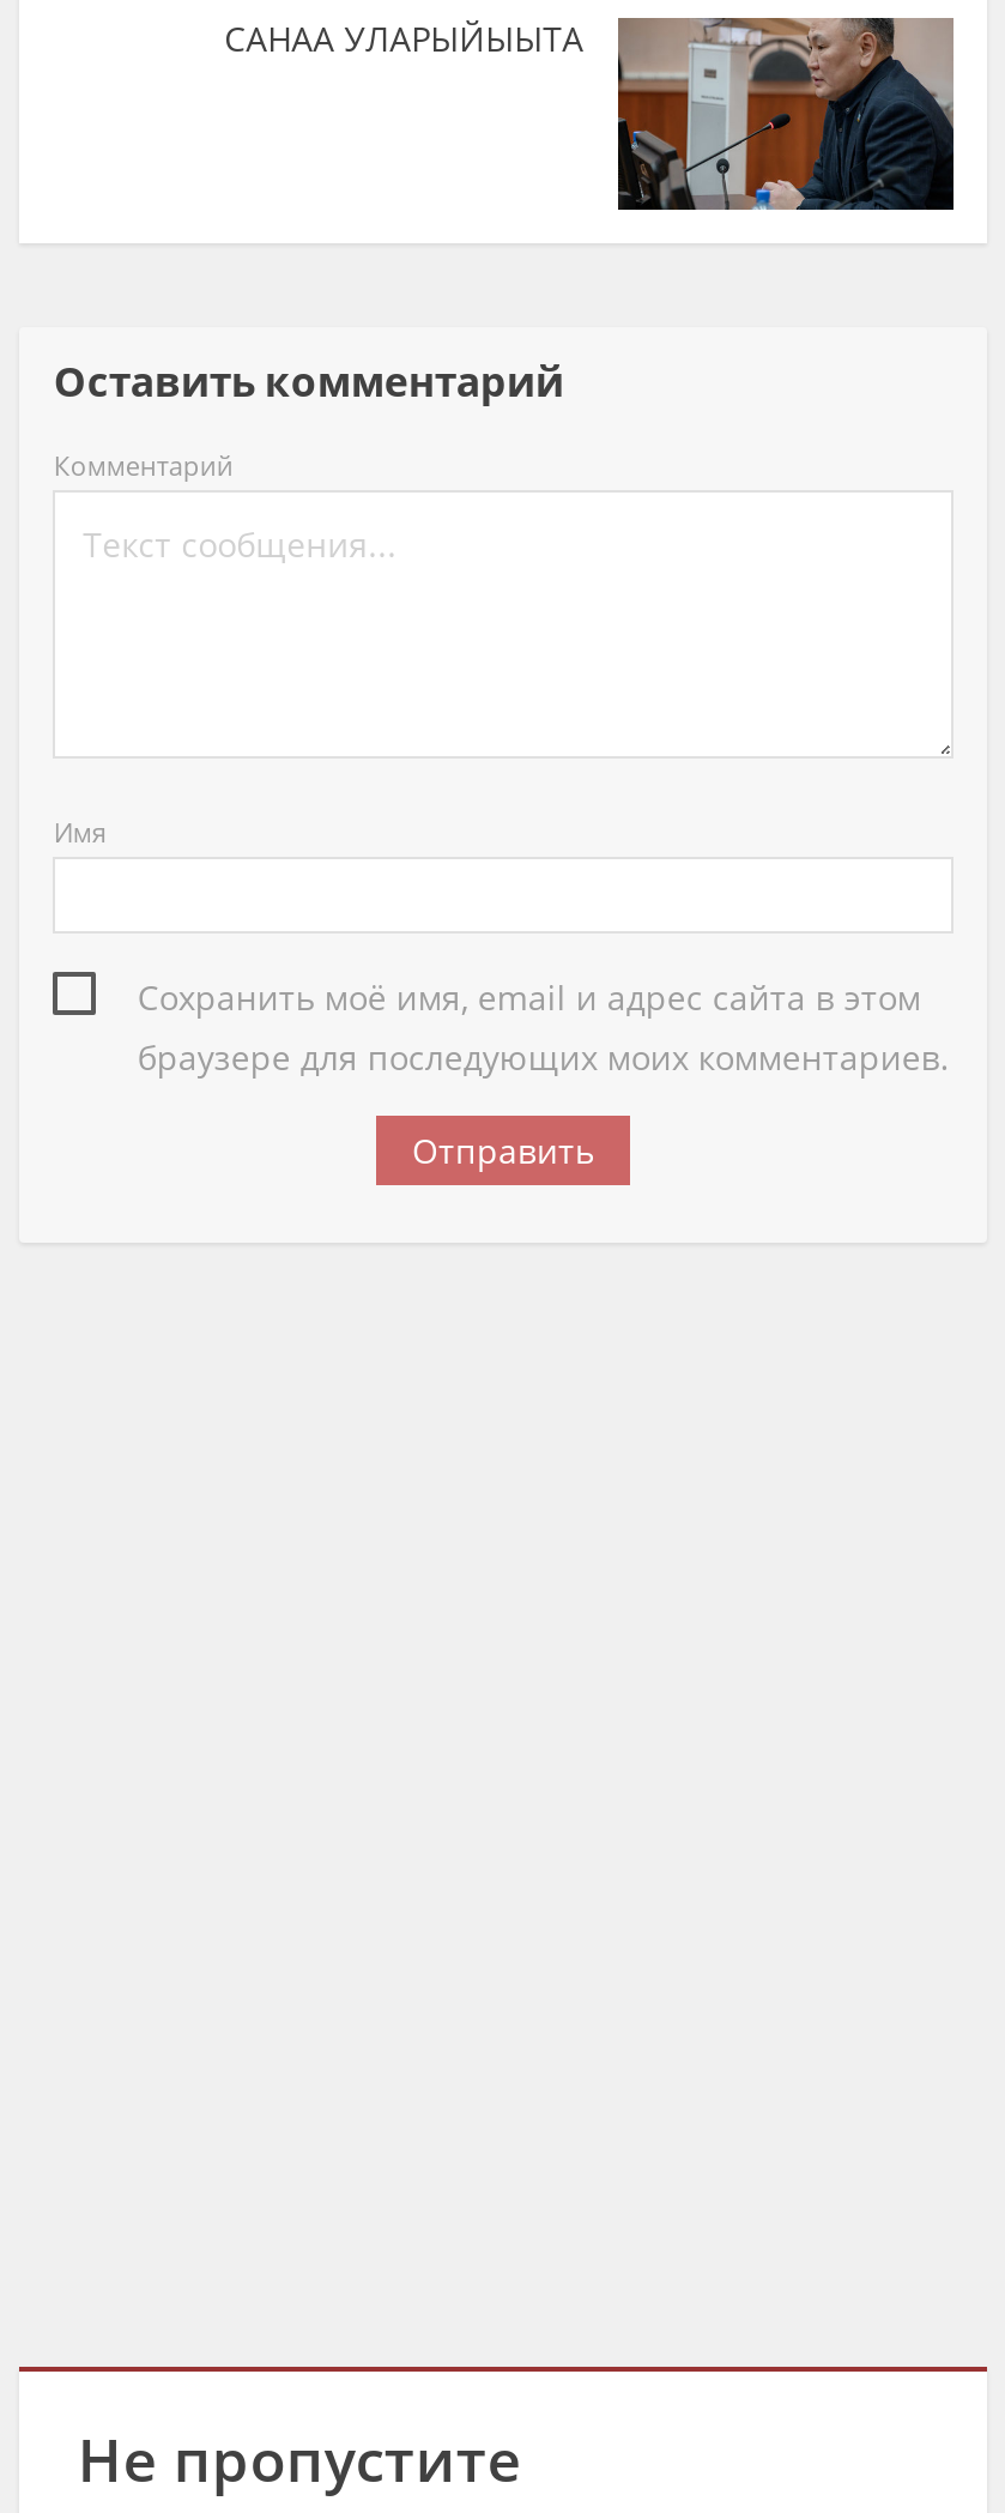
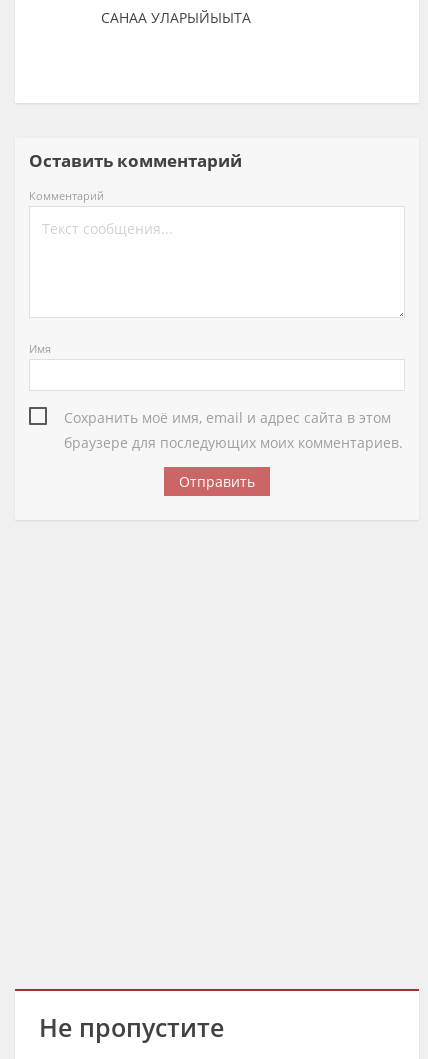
- [image]
